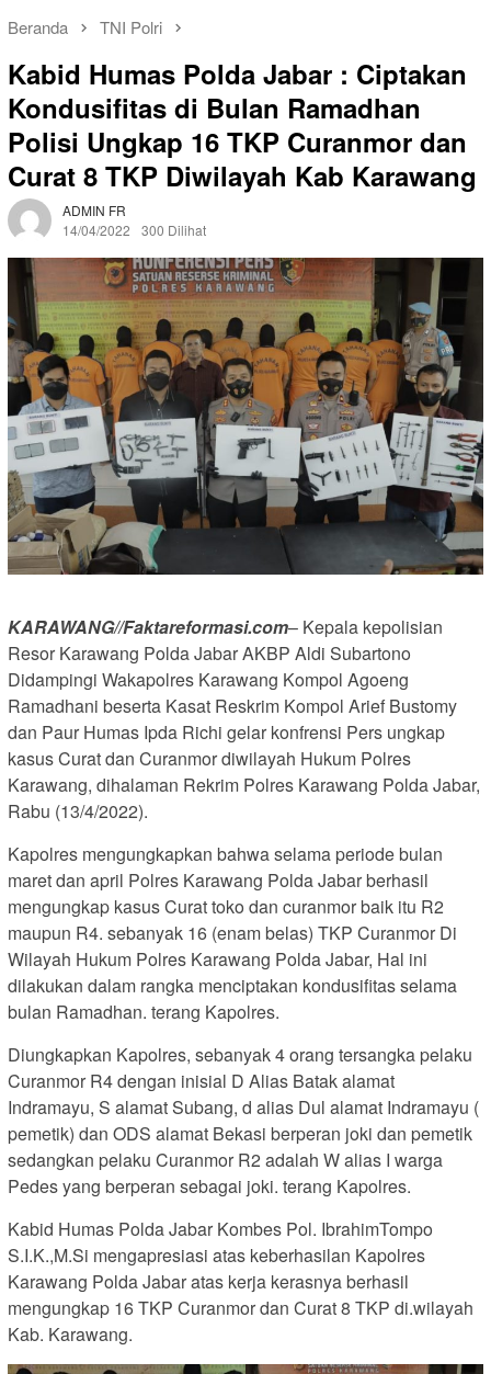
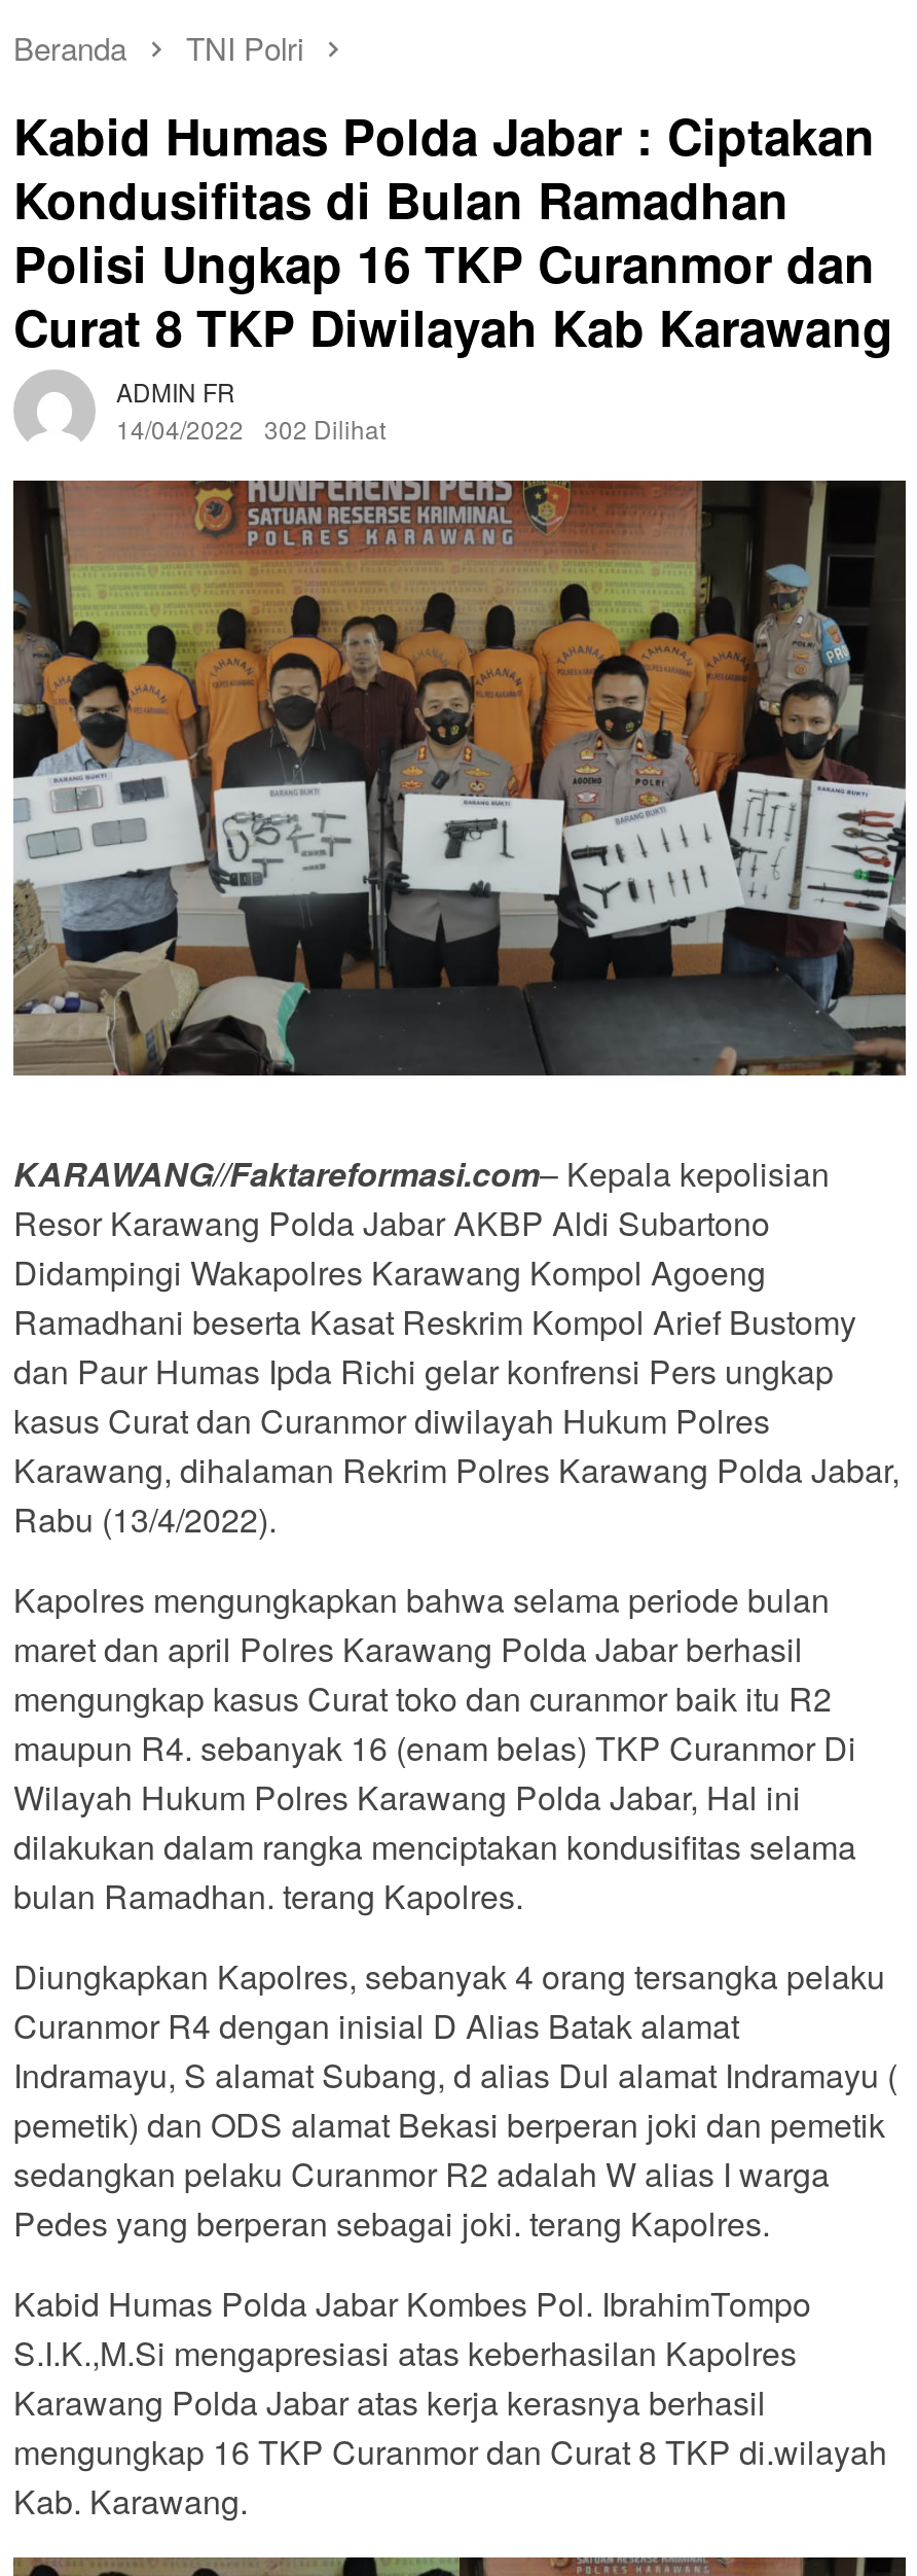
- 14/04/2022 300 Dilihat
+ 14/04/2022 302 Dilihat
